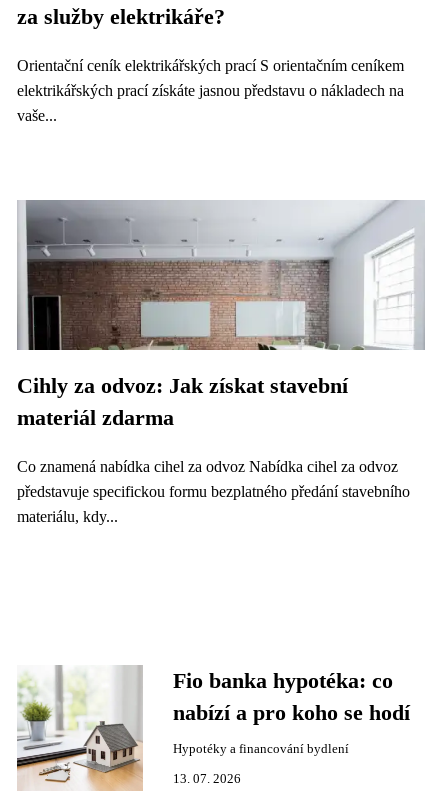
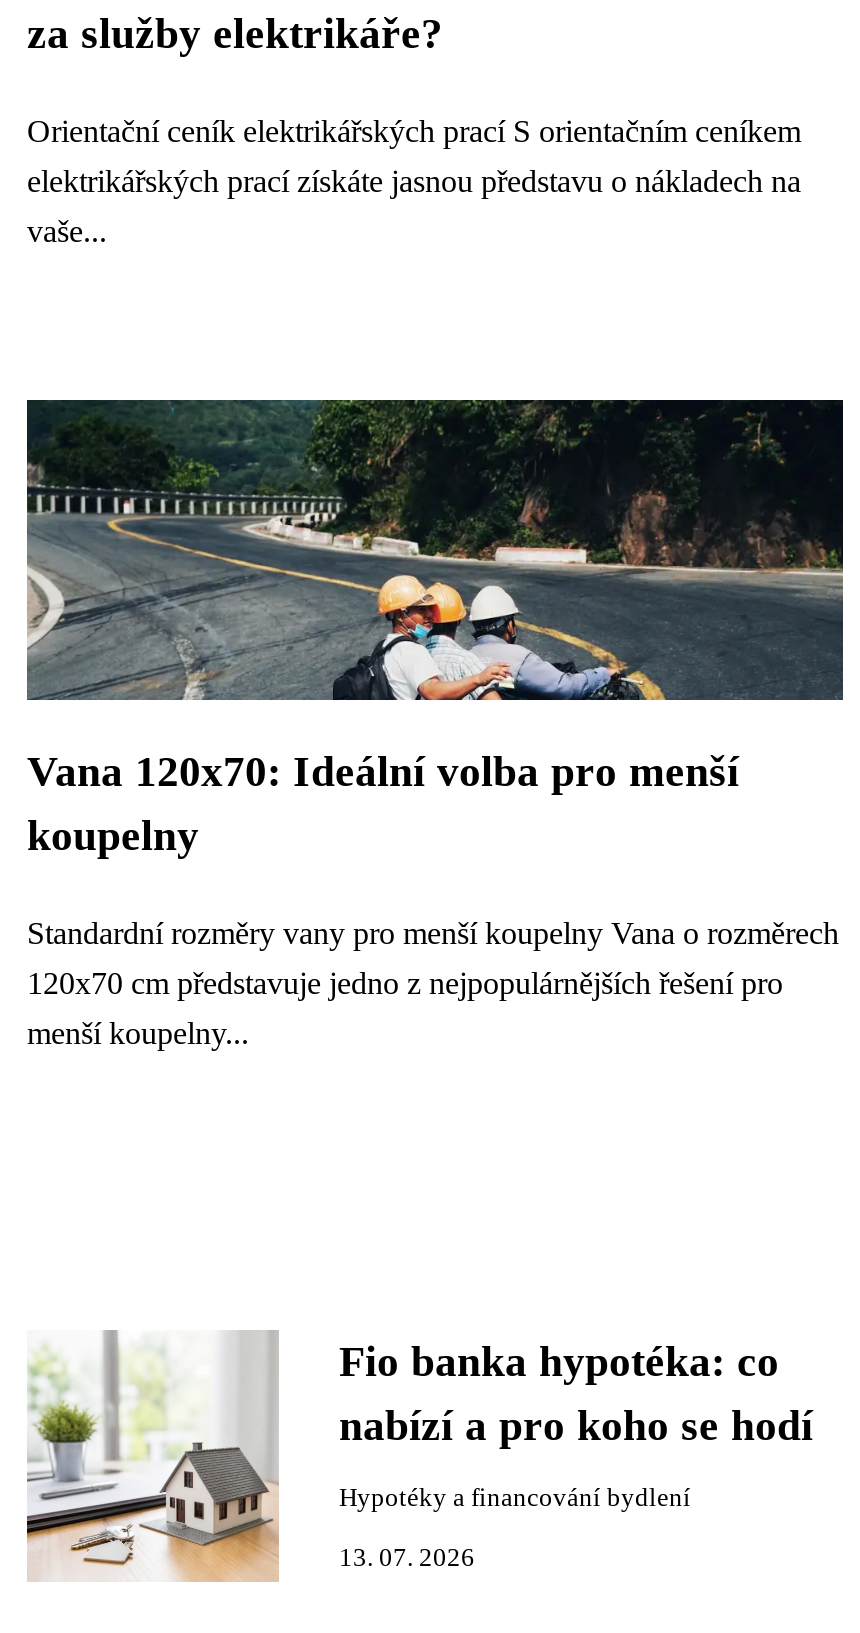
- [image]
- Cihly za odvoz: Jak získat stavební
- materiál zdarma
+ [image]
+ Vana 120x70: Ideální volba pro menší
+ koupelny

- Co znamená nabídka cihel za odvoz Nabídka cihel za odvoz
+ Standardní rozměry vany pro menší koupelny Vana o rozměrech

- představuje specifickou formu bezplatného předání stavebního
+ 120x70 cm představuje jedno z nejpopulárnějších řešení pro

- materiálu, kdy...
+ menší koupelny...
